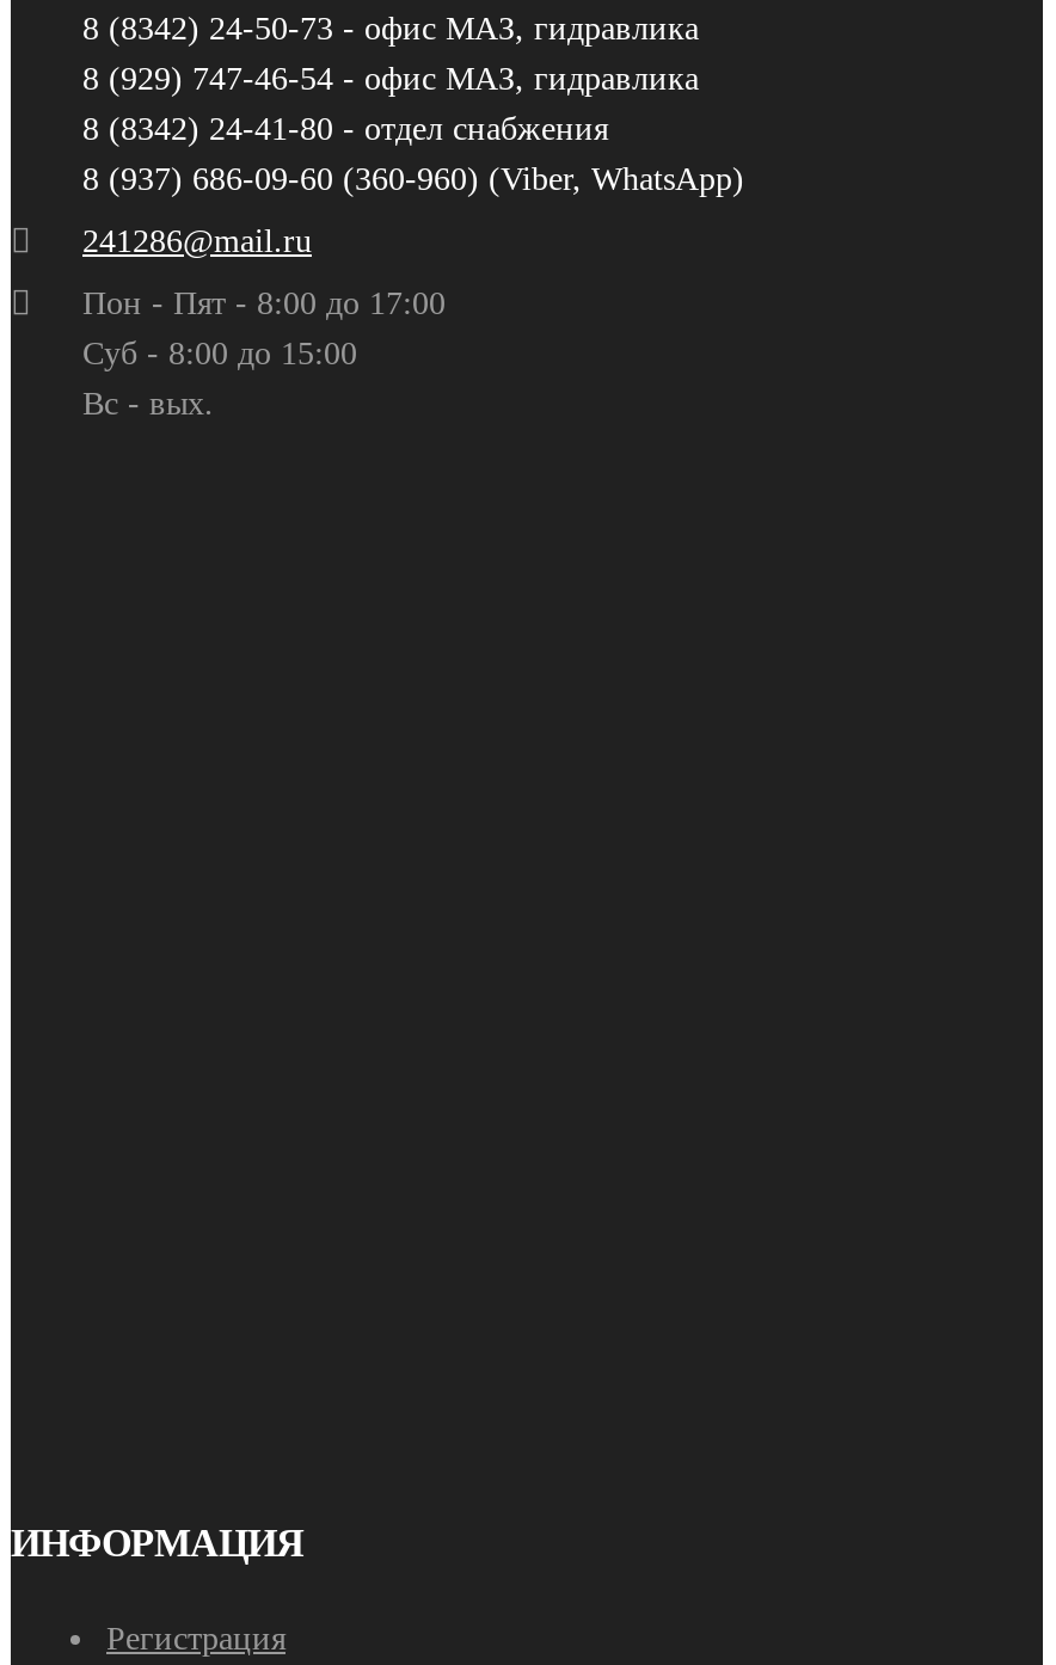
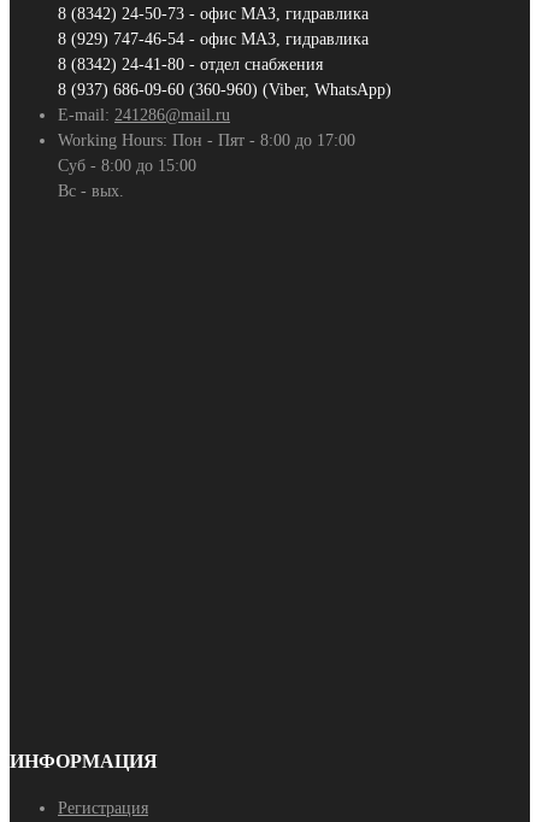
- 241286@mail.ru
- Пон - Пят - 8:00 до 17:00
+ E-mail: 241286@mail.ru
+ Working Hours: Пон - Пят - 8:00 до 17:00
